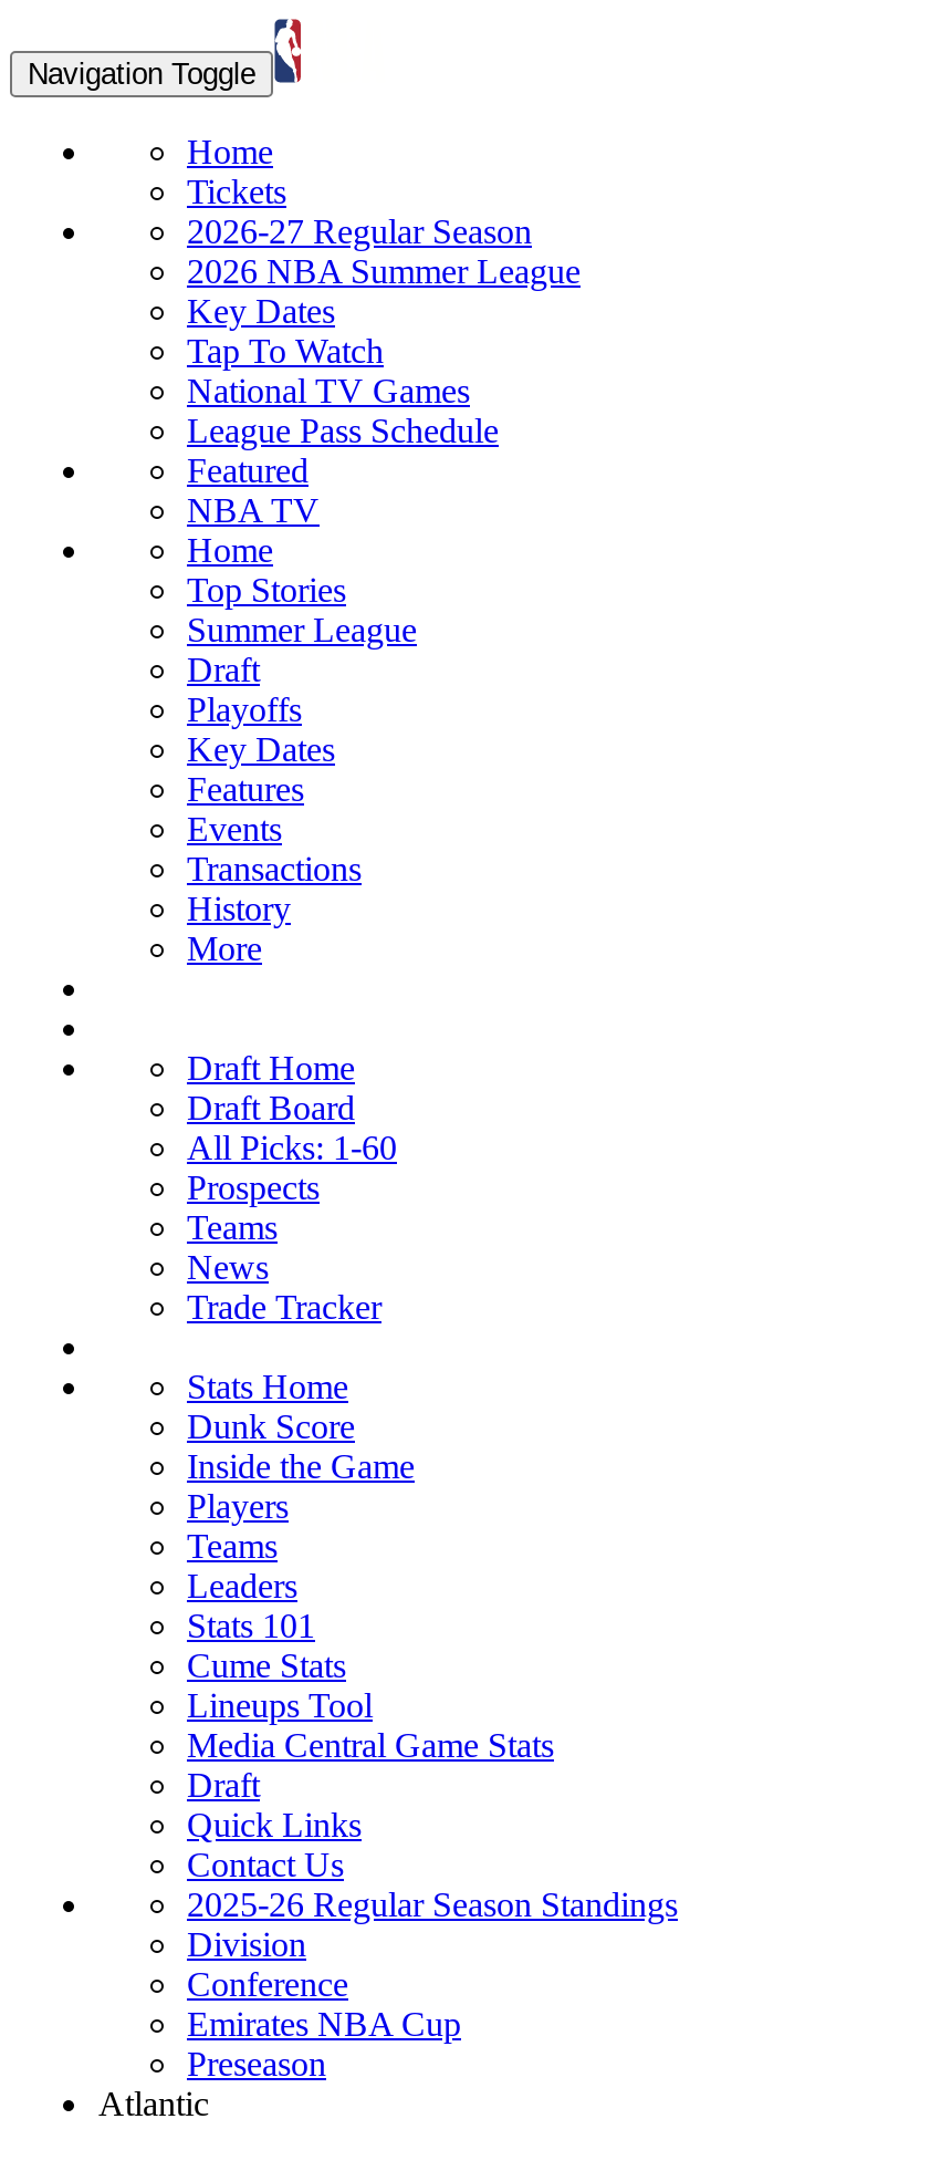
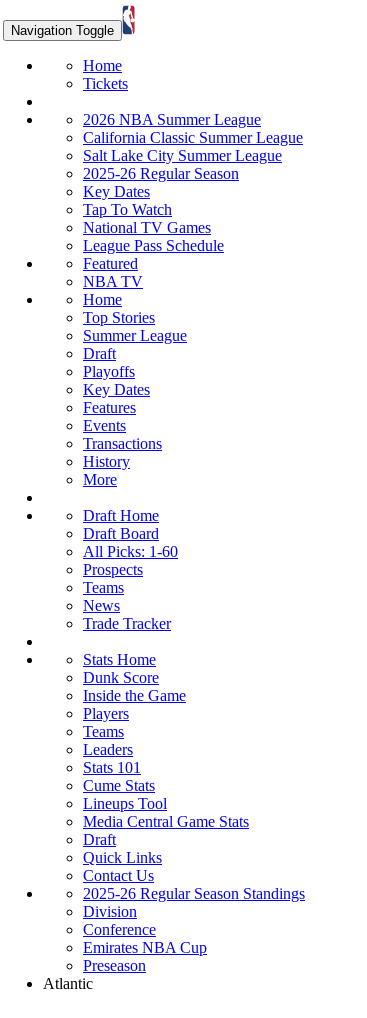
- 2026-27 Regular Season

+ California Classic Summer League
+ Salt Lake City Summer League
+ 2025-26 Regular Season

moved down: Key Dates | Tap To Watch | National TV Games | ... | History | More
